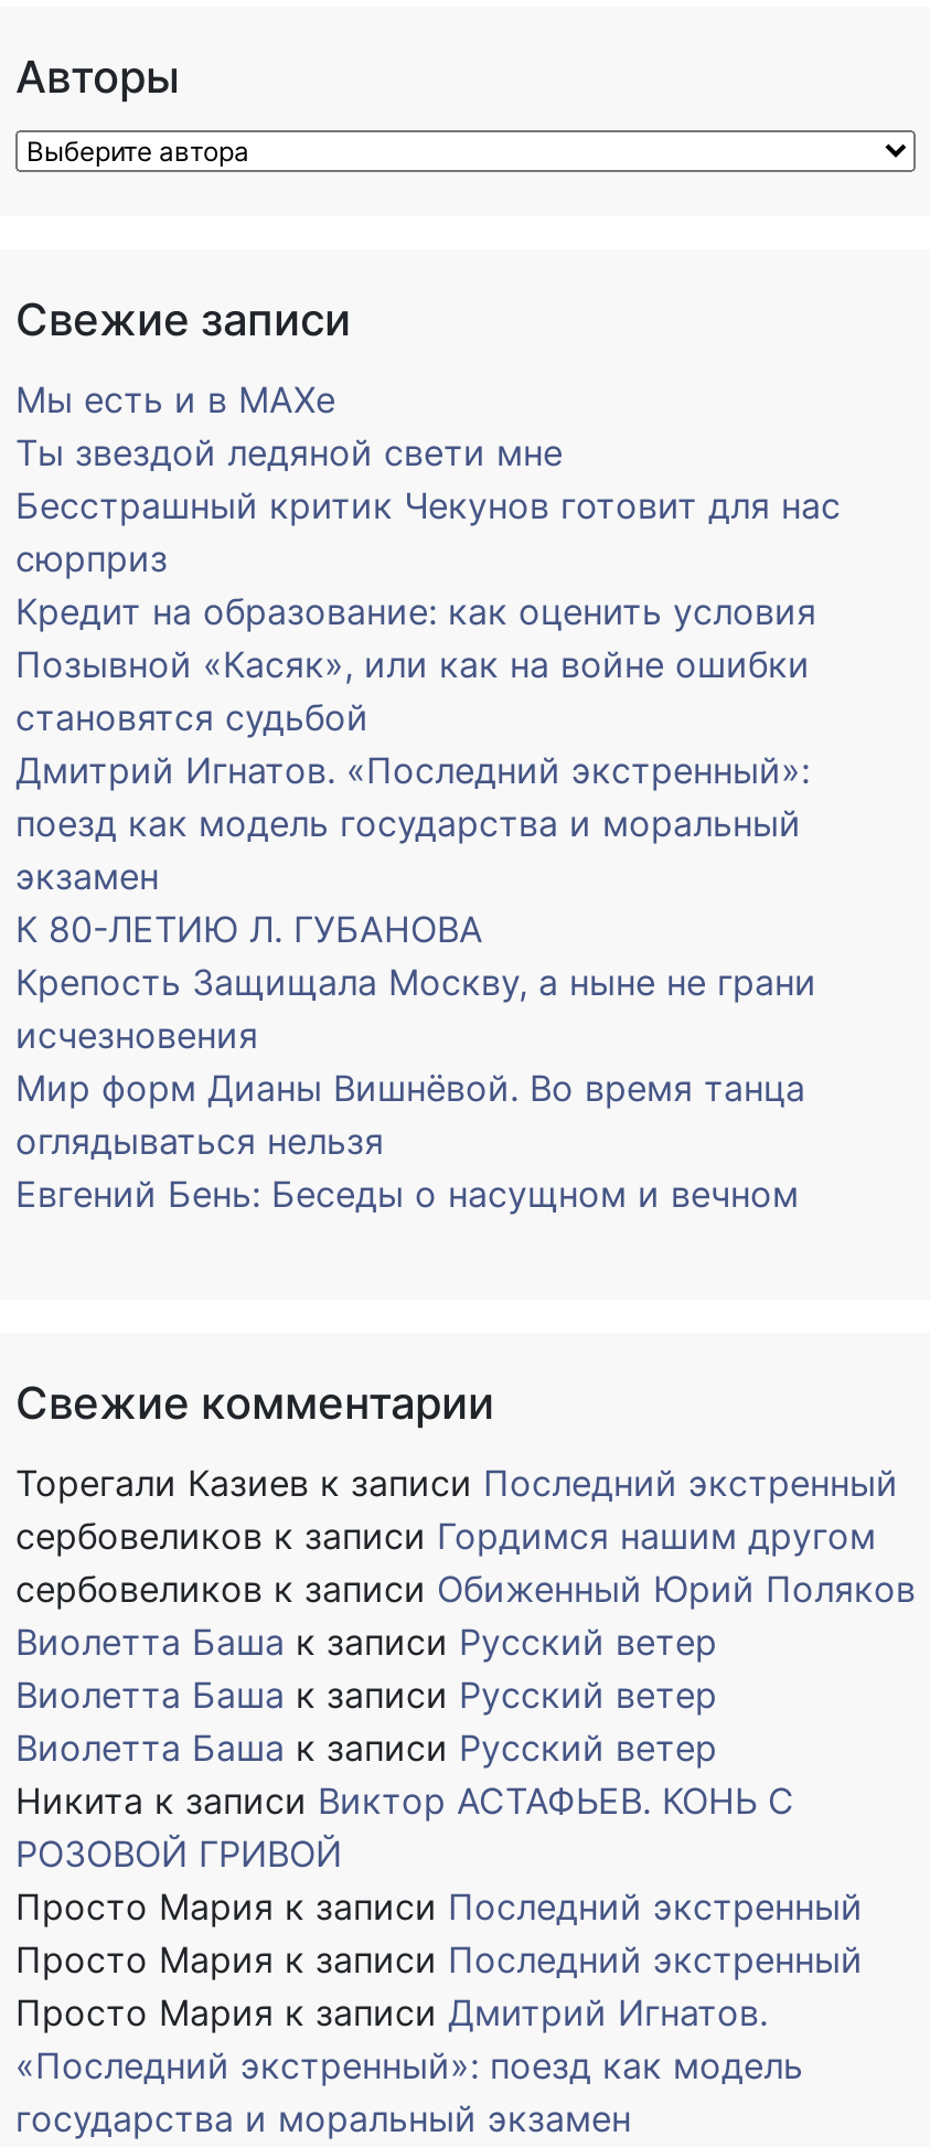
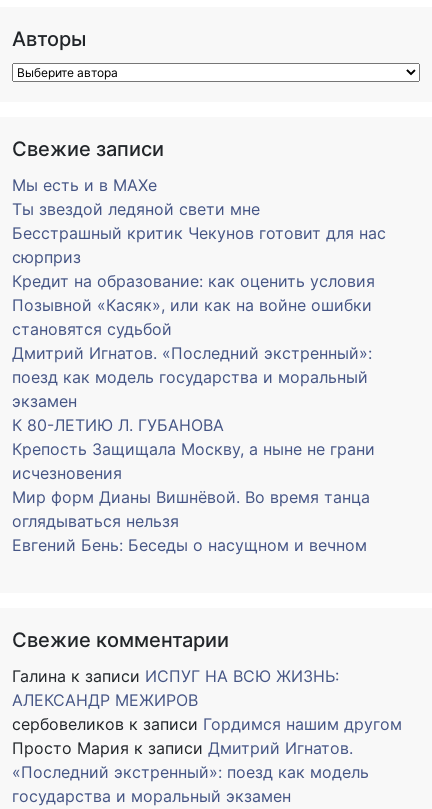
- Торегали Казиев к записи Последний экстренный
+ Галина к записи ИСПУГ НА ВСЮ ЖИЗНЬ:
+ АЛЕКСАНДР МЕЖИРОВ

moved down: сербовеликов к записи Гордимся нашим другом

- сербовеликов к записи Обиженный Юрий Поляков
- Виолетта Баша к записи Русский ветер
- Виолетта Баша к записи Русский ветер
- Виолетта Баша к записи Русский ветер
- Никита к записи Виктор АСТАФЬЕВ. КОНЬ С
- РОЗОВОЙ ГРИВОЙ
- Просто Мария к записи Последний экстренный
- Просто Мария к записи Последний экстренный
